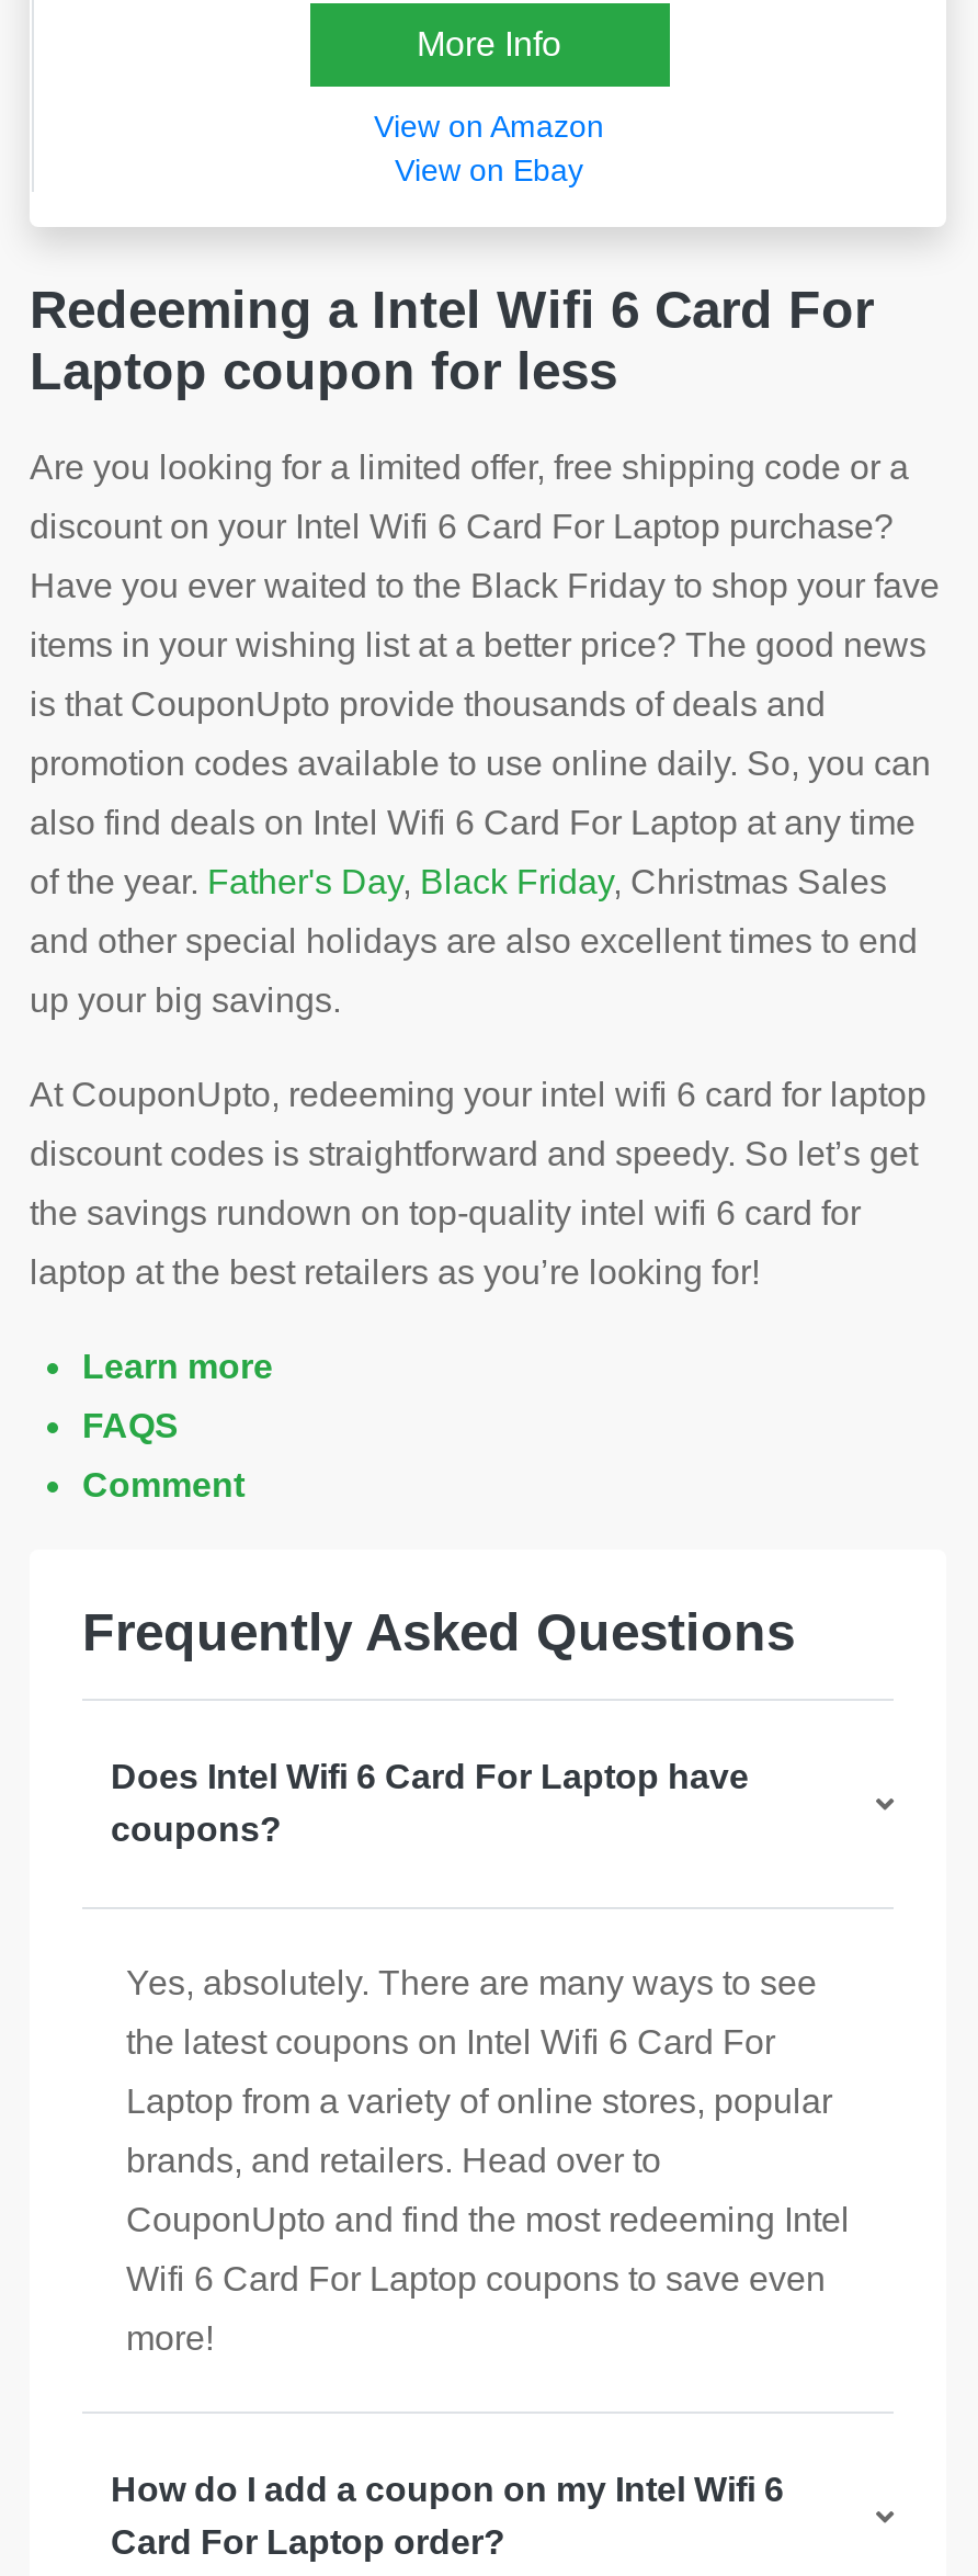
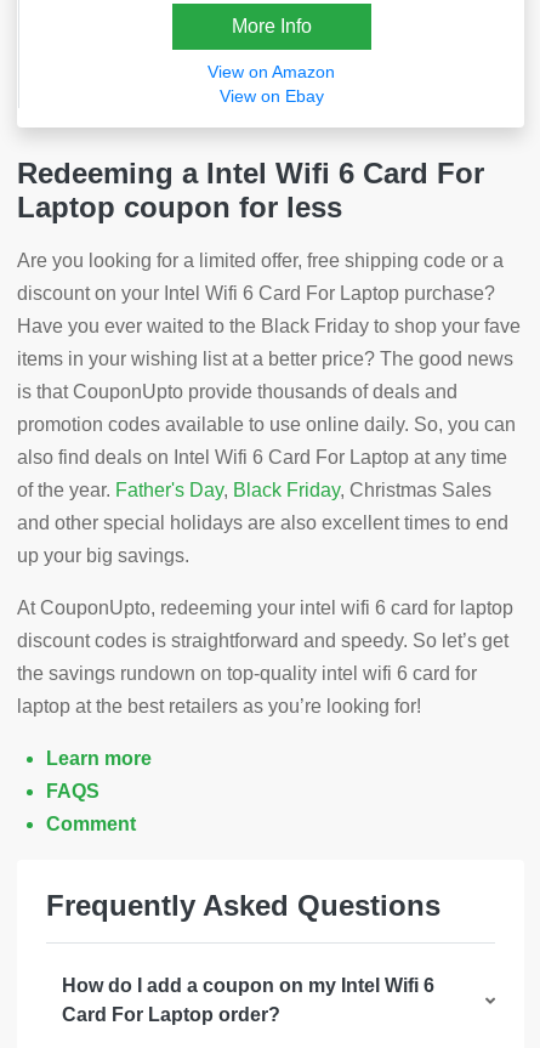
- Does Intel Wifi 6 Card For Laptop have
- coupons?

- Yes, absolutely. There are many ways to see
- the latest coupons on Intel Wifi 6 Card For
- Laptop from a variety of online stores, popular
- brands, and retailers. Head over to
- CouponUpto and find the most redeeming Intel
- Wifi 6 Card For Laptop coupons to save even
- more!
